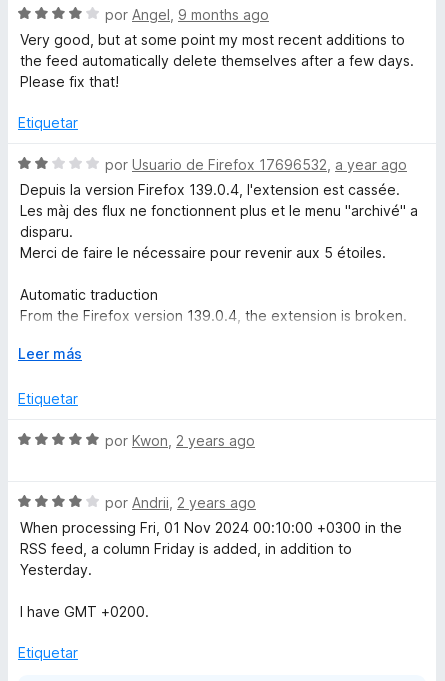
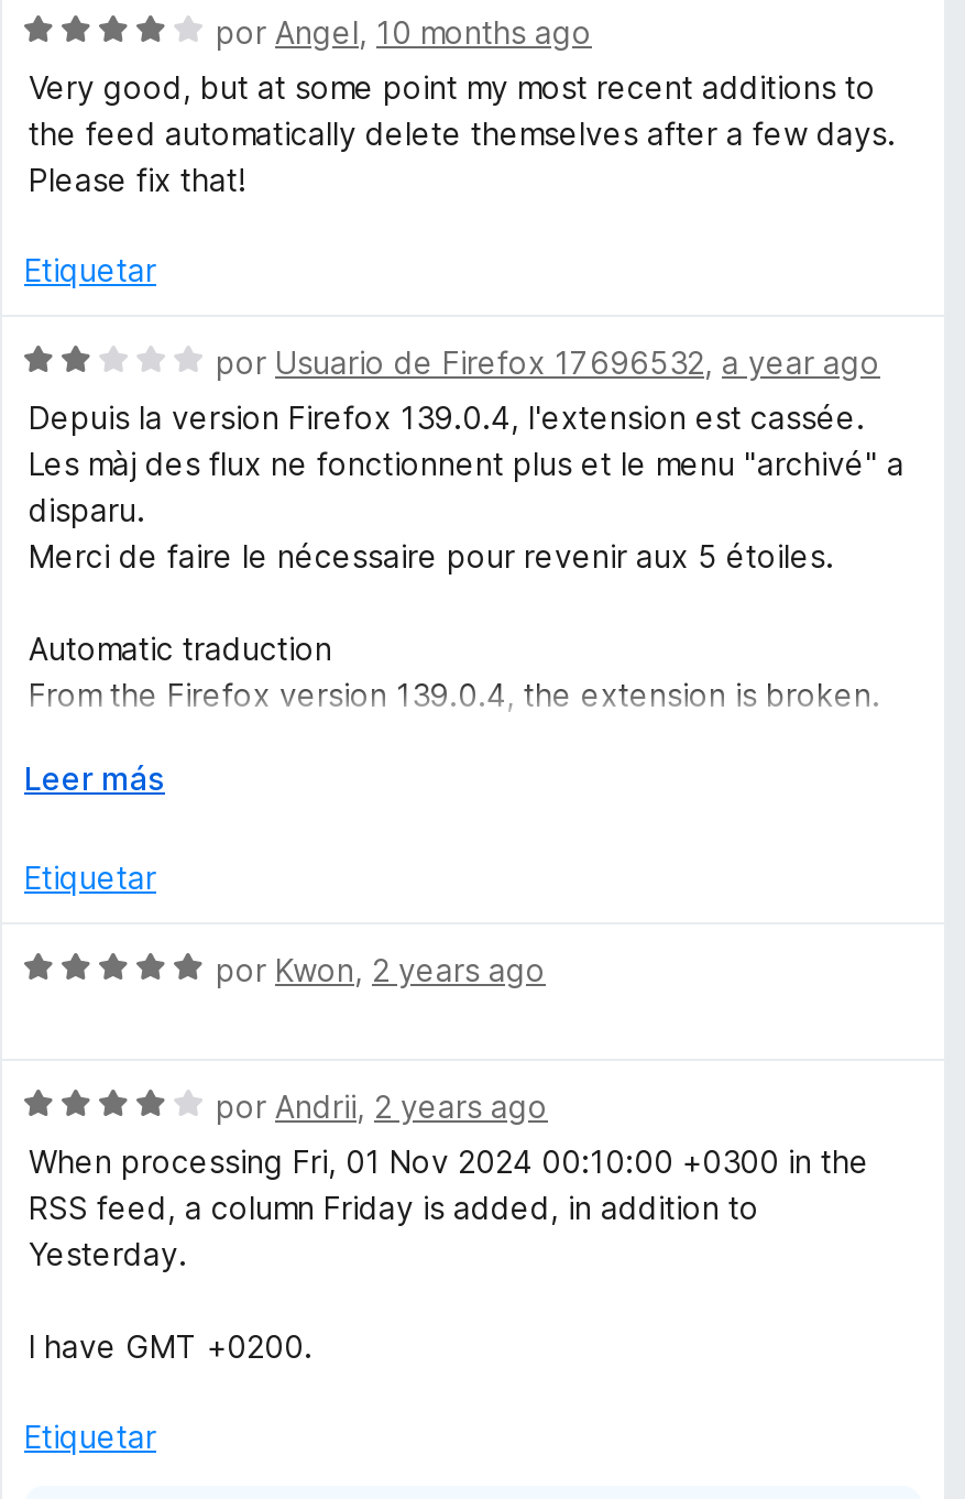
- por Angel, 9 months ago
+ por Angel, 10 months ago
